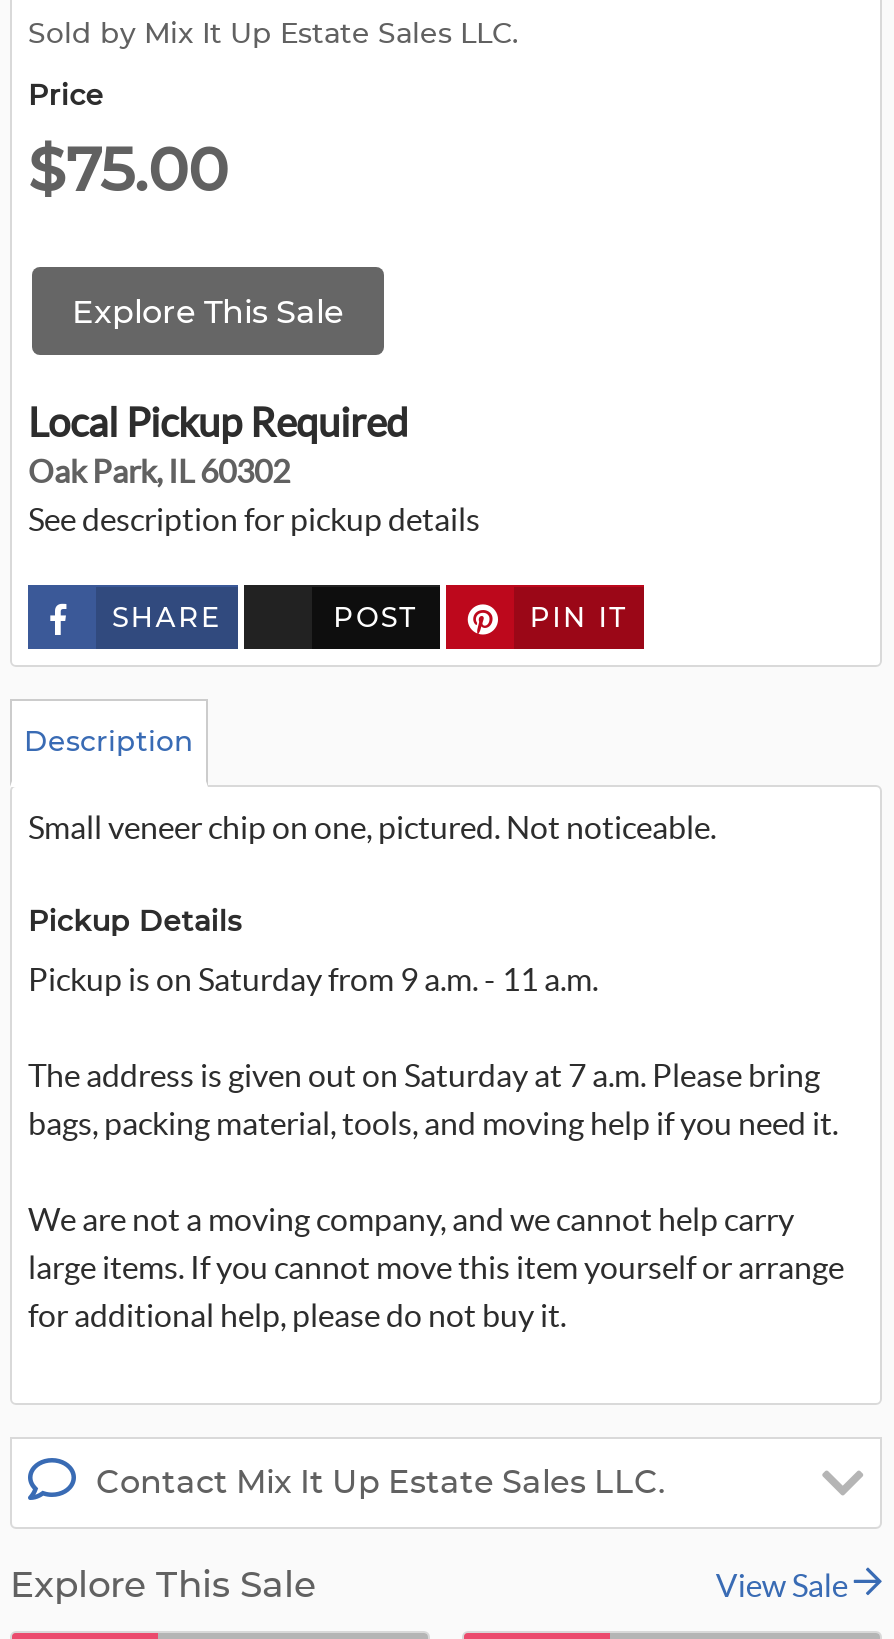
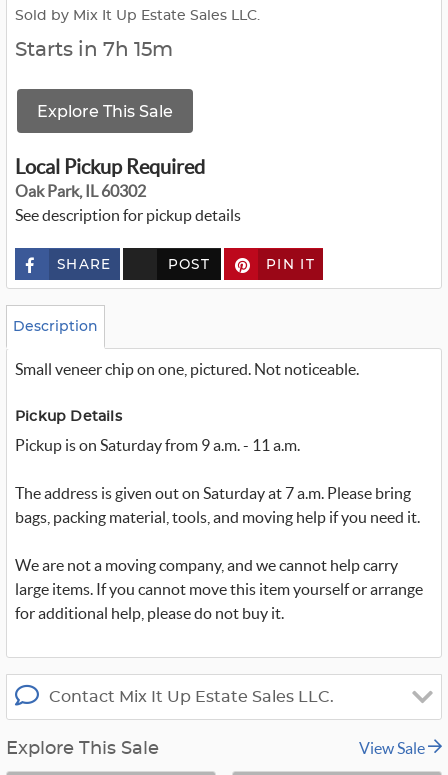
- Price
- $75.00
+ Starts in 7h 15m
